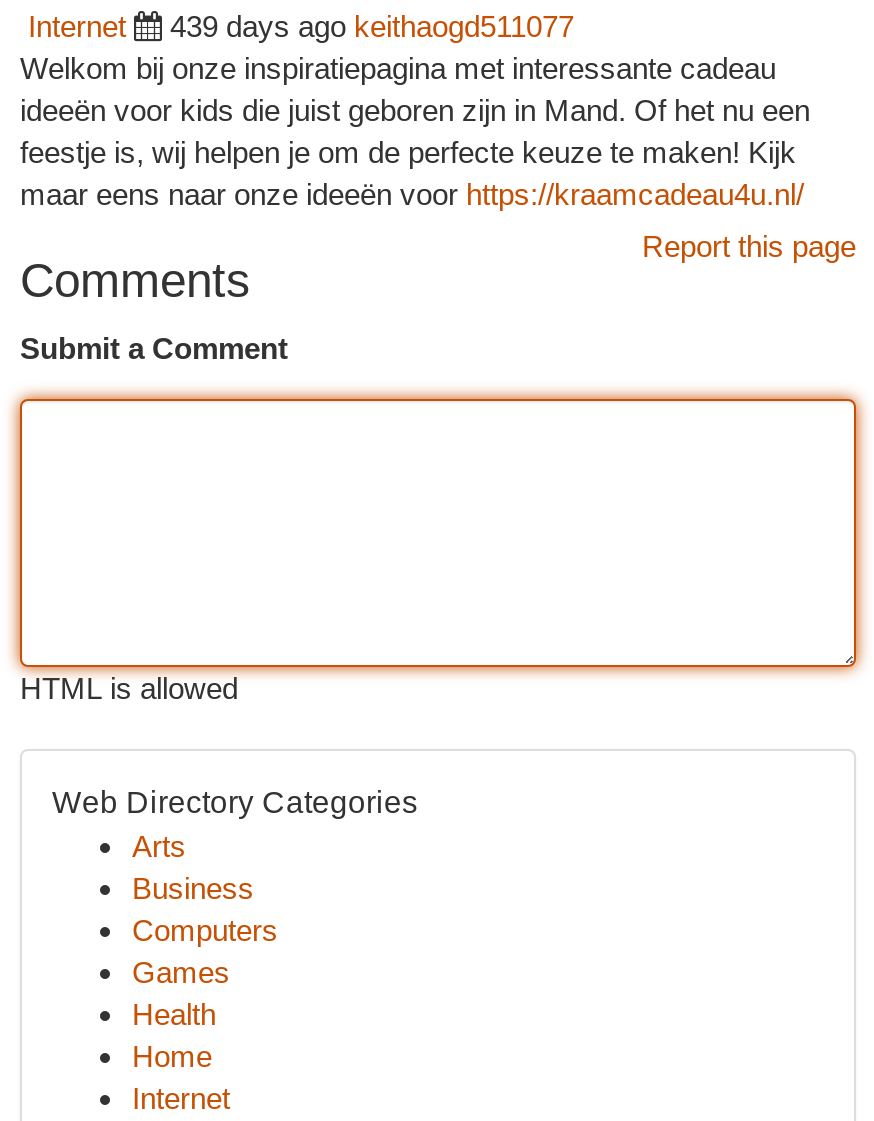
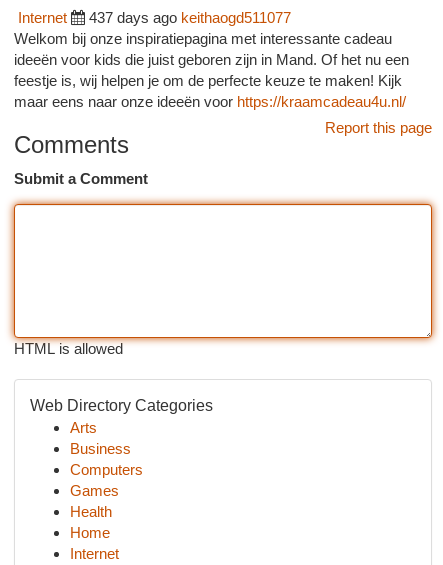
- 439 days ago keithaogd511077
+ 437 days ago keithaogd511077
